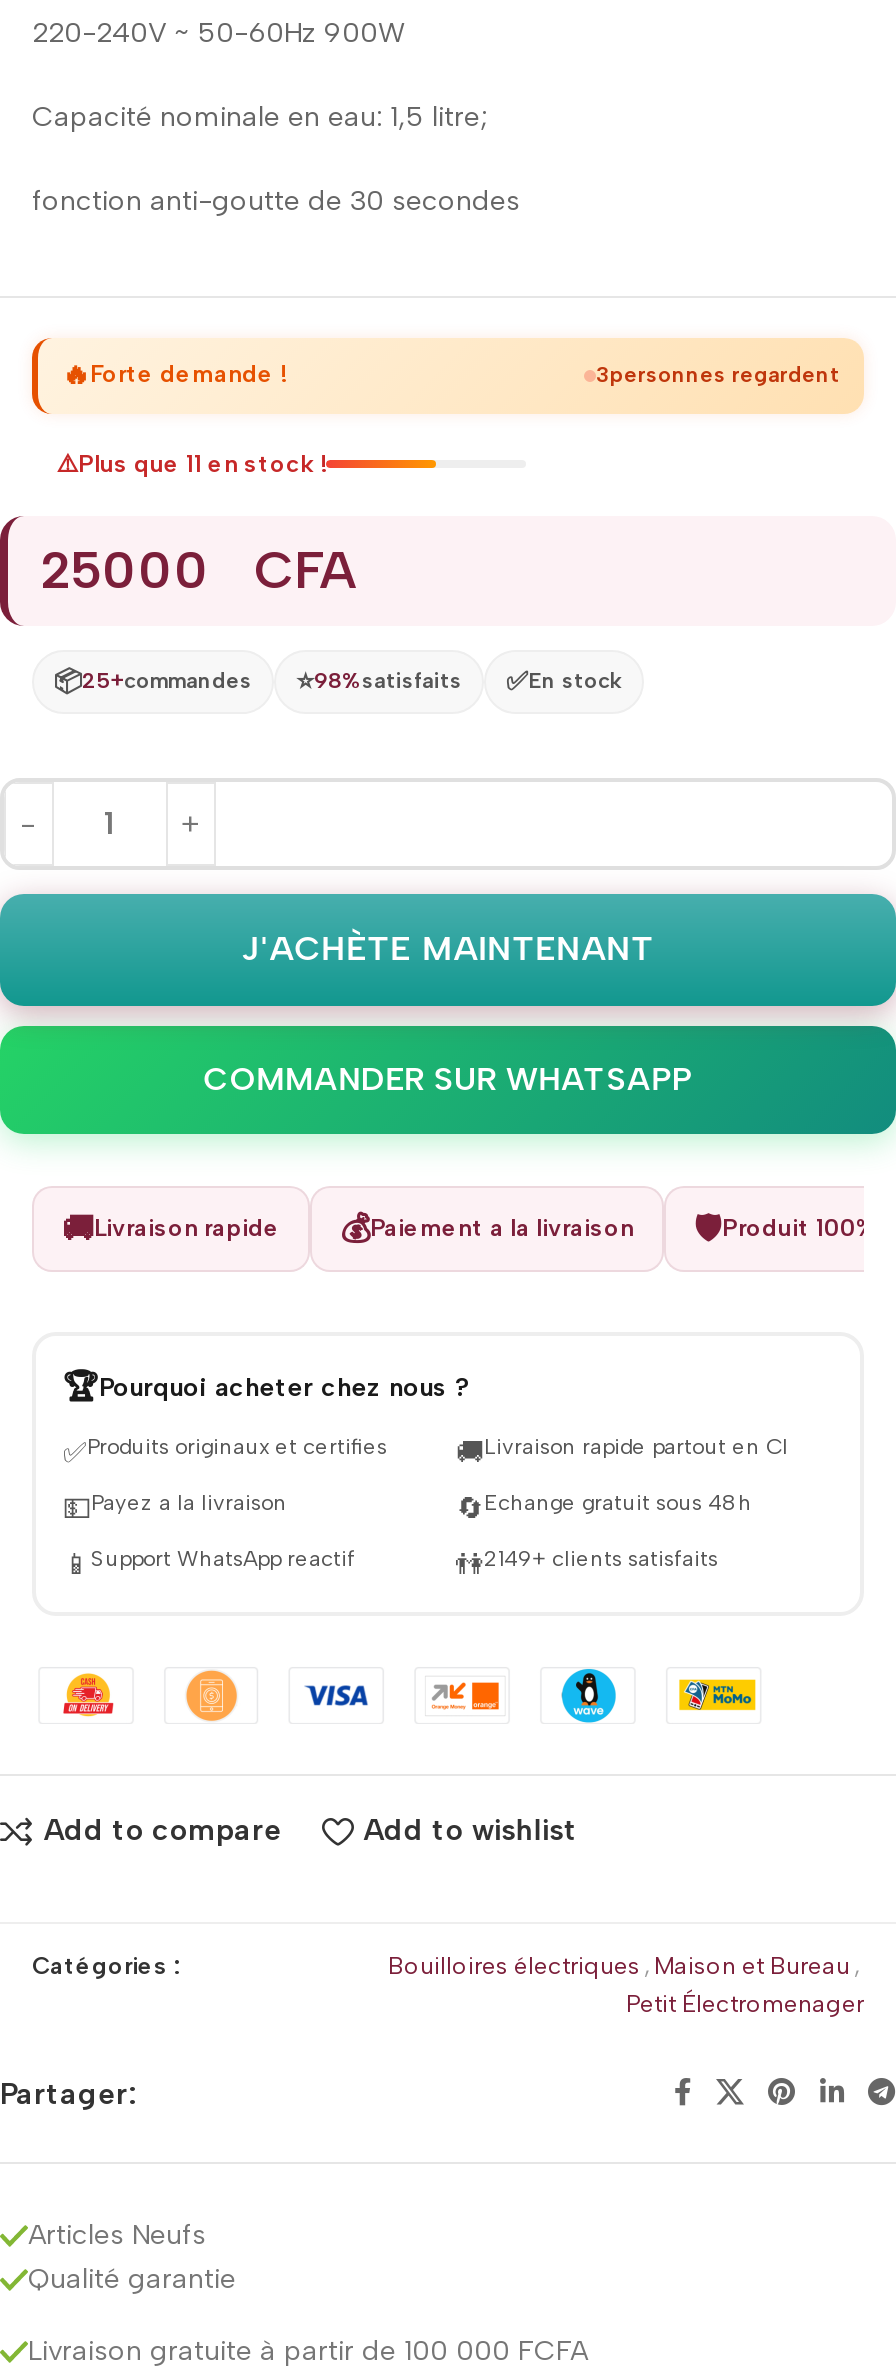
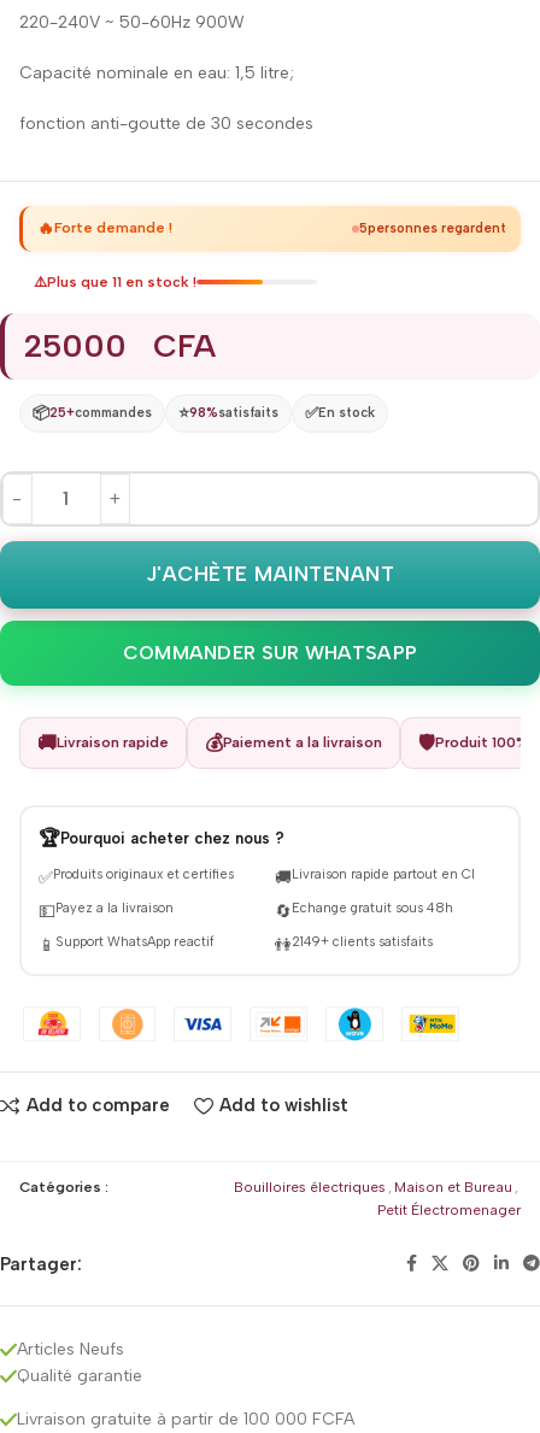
- 3personnes regardent
+ 5personnes regardent
